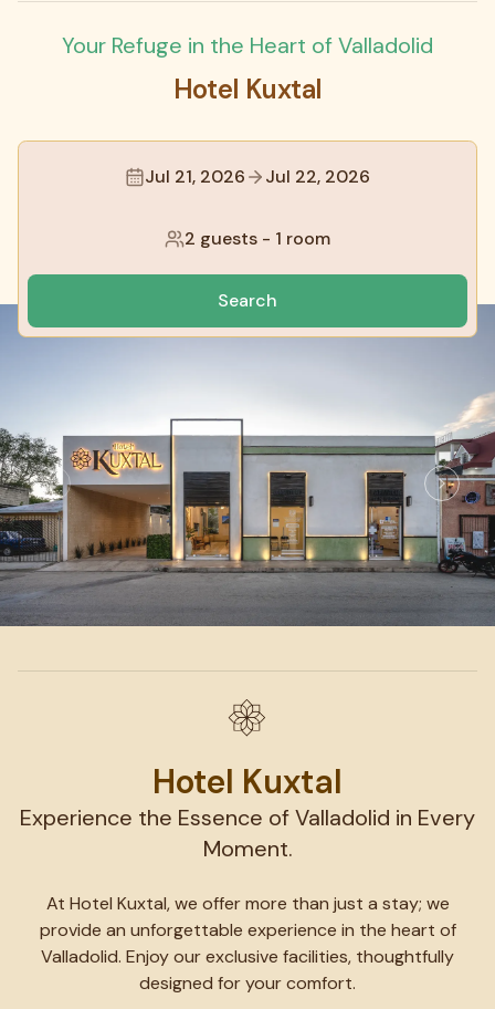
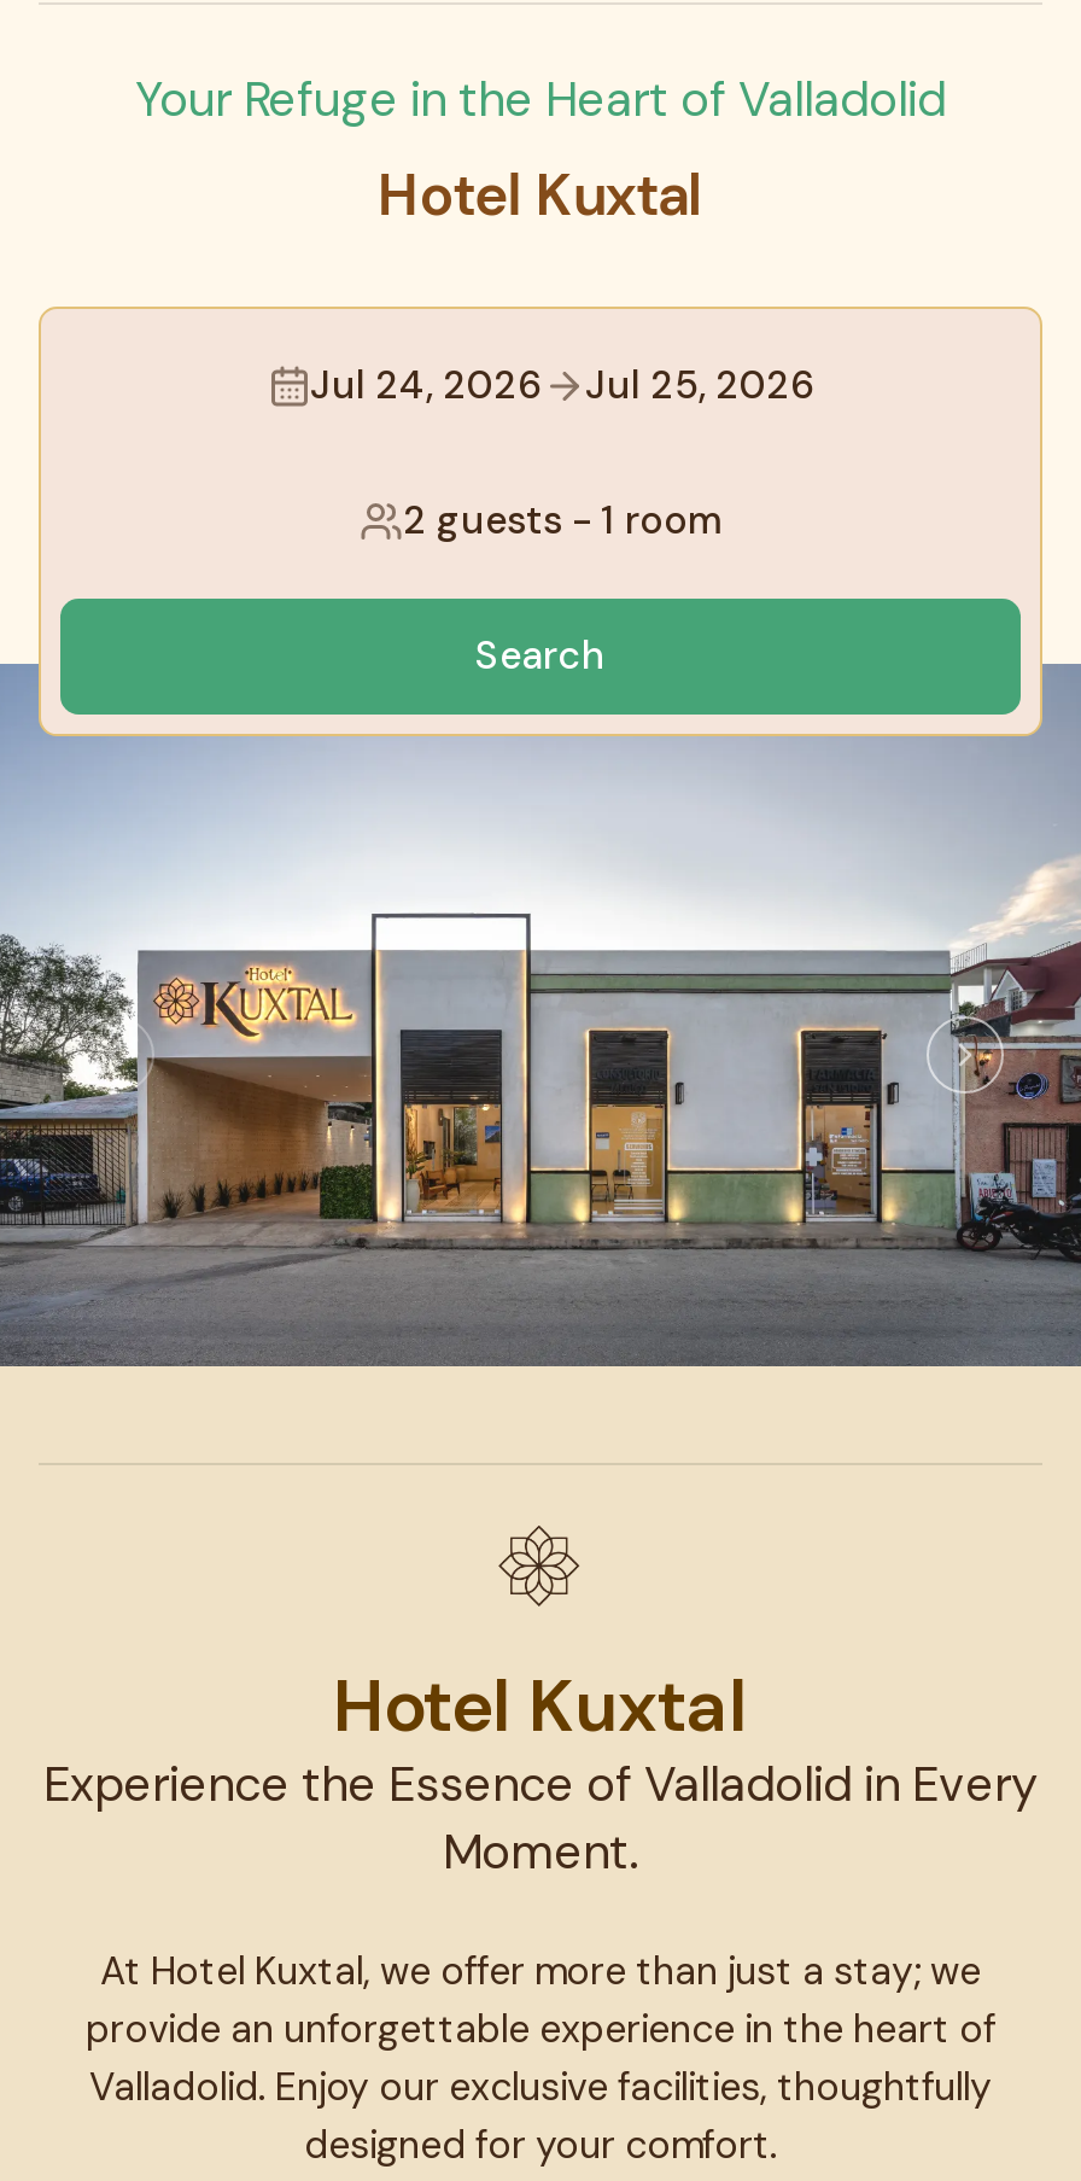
- Jul 21, 2026
+ Jul 24, 2026

- Jul 22, 2026
+ Jul 25, 2026
